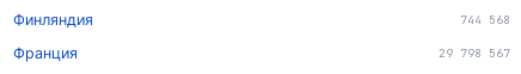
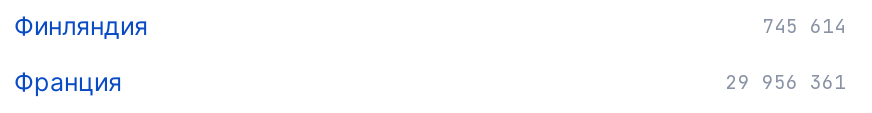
- 744 568
+ 745 614

- 29 798 567
+ 29 956 361
